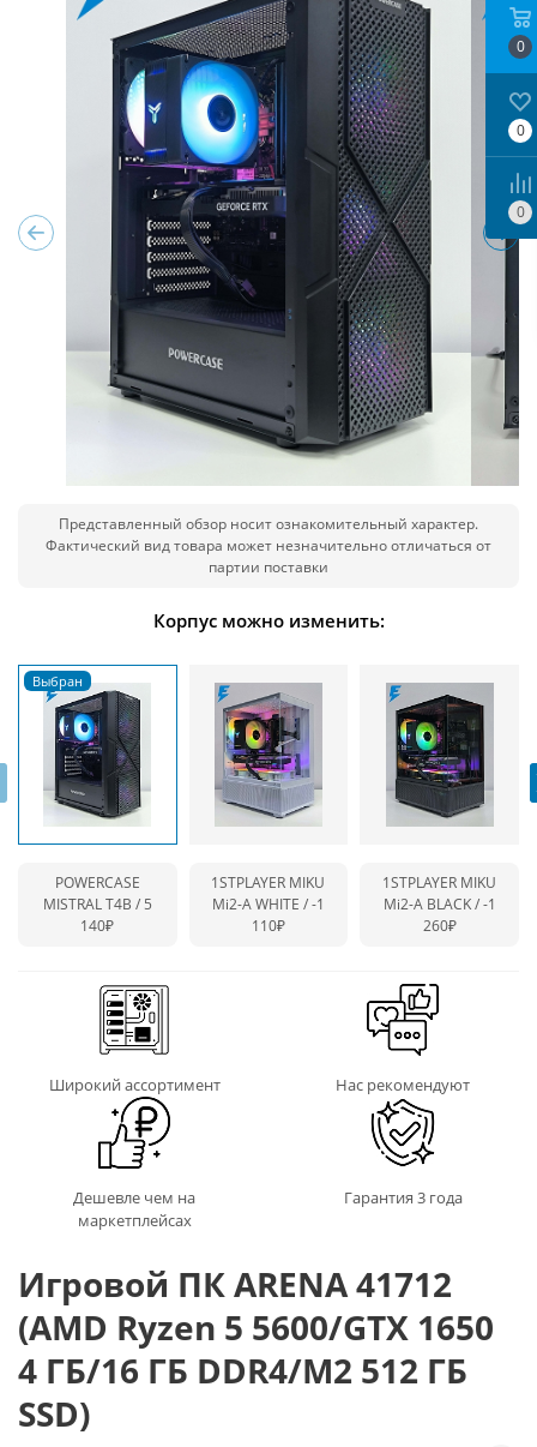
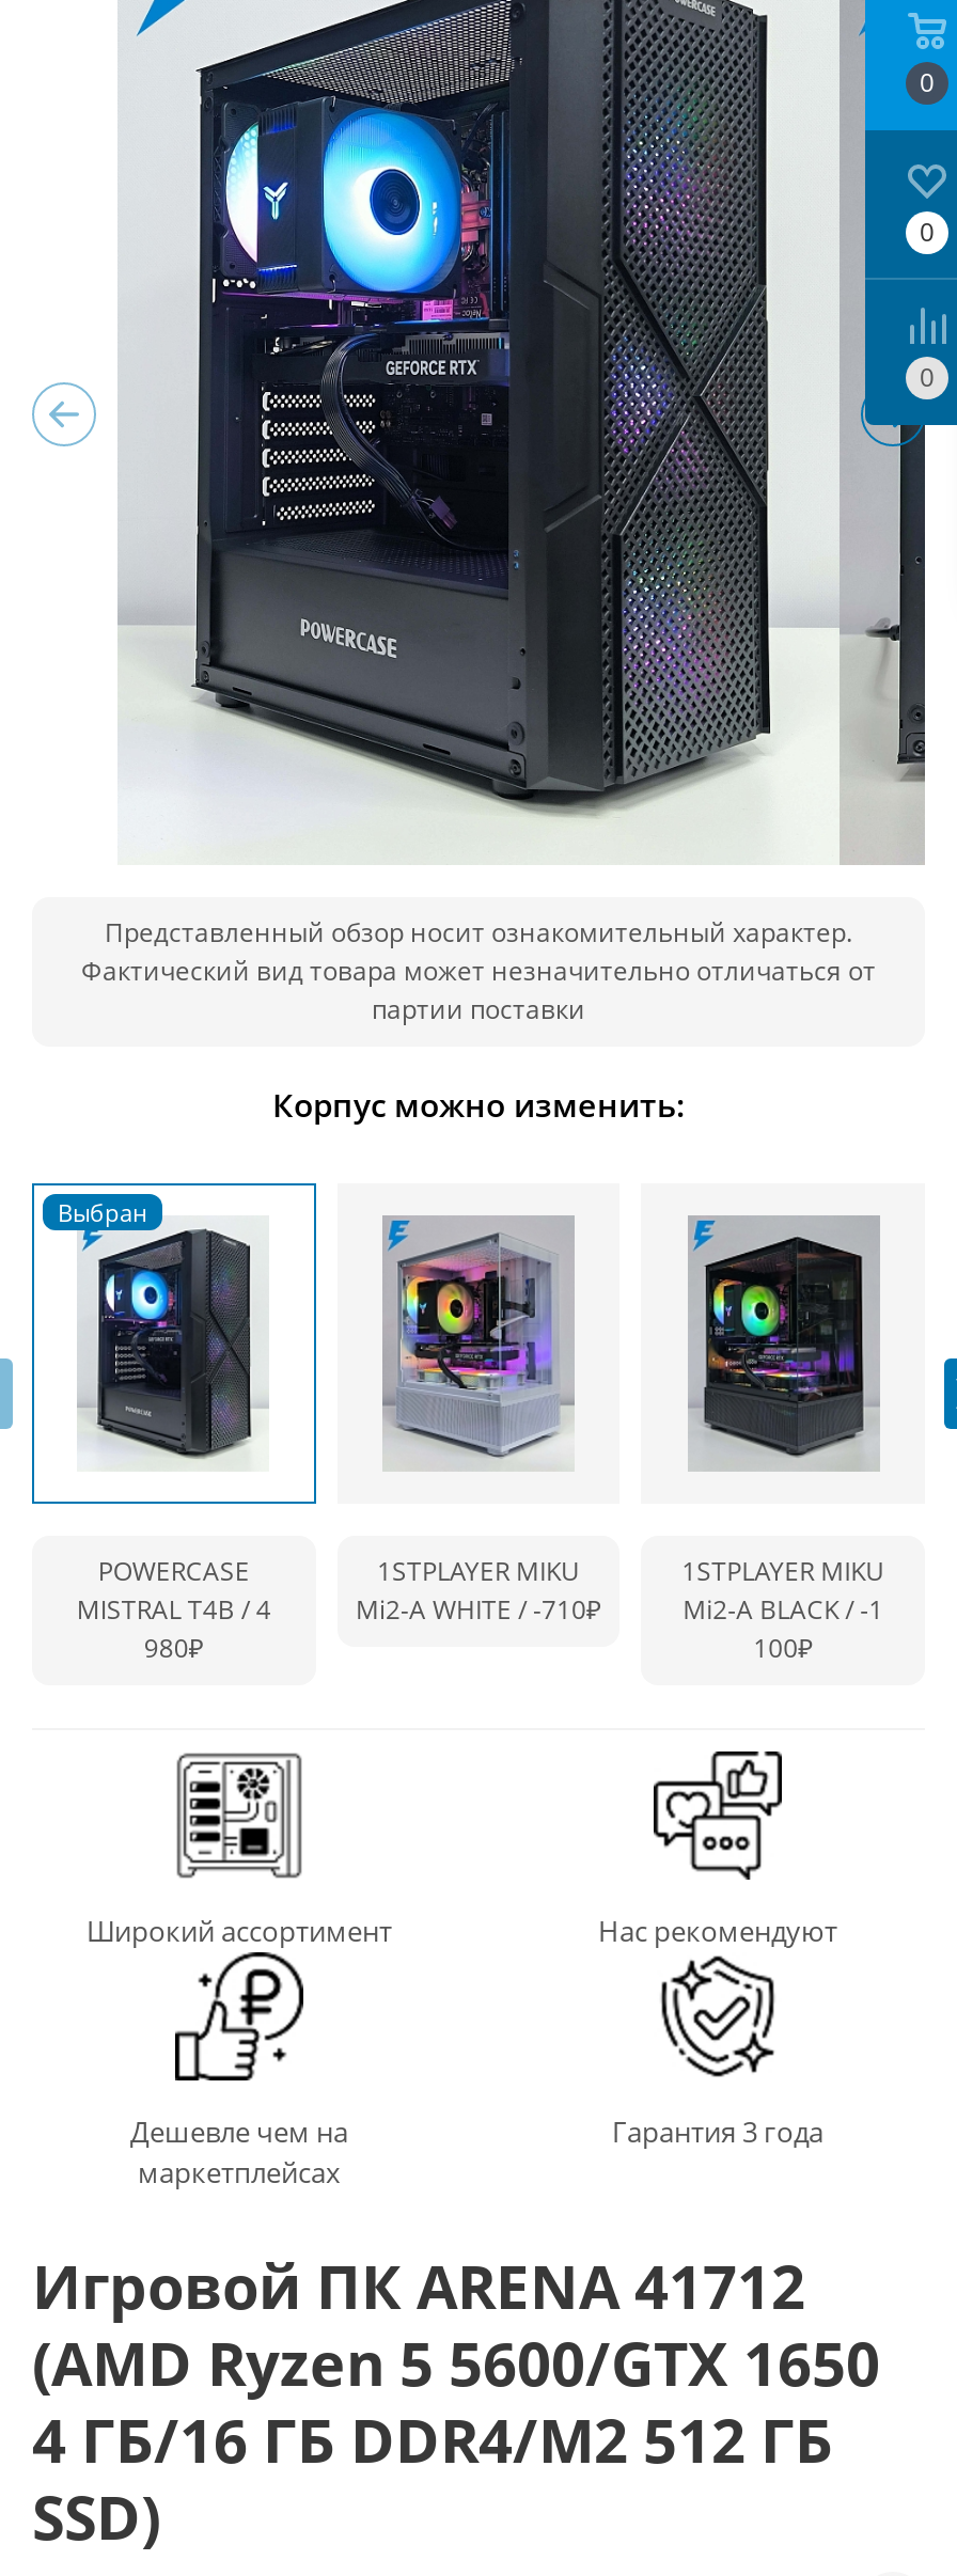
- MISTRAL T4B / 5
+ MISTRAL T4B / 4

- Mi2-A WHITE / -1
- 110₽
+ Mi2-A WHITE / -710₽

- 140₽
+ 980₽

- 260₽
+ 100₽
